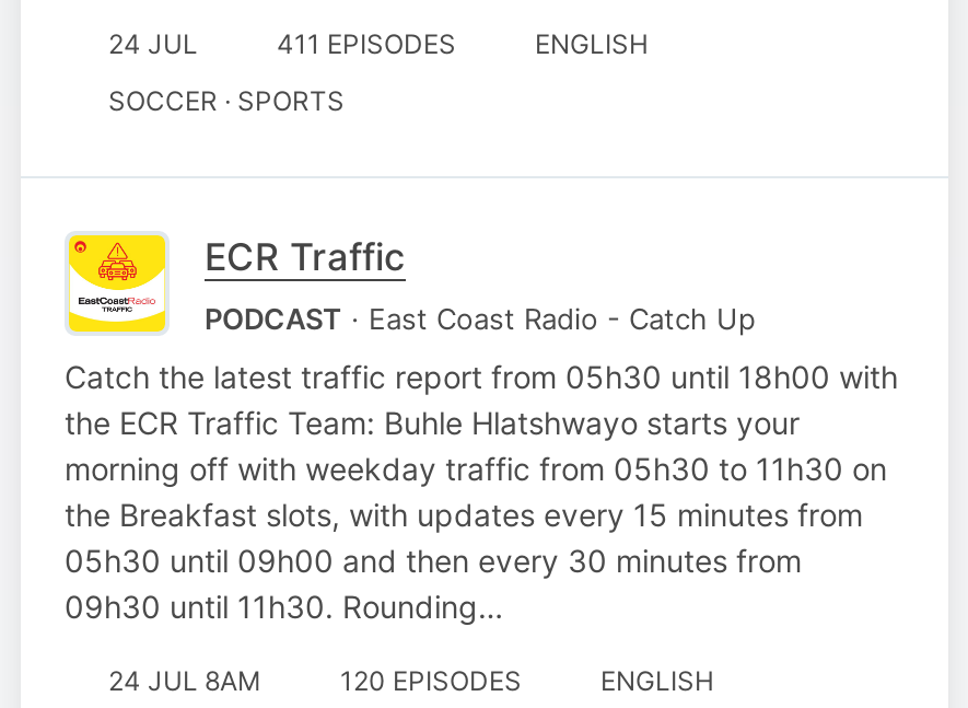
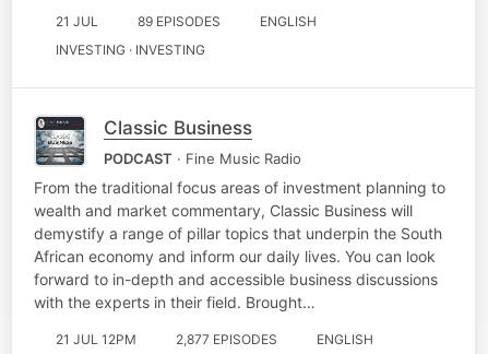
- 24 JUL
- 411 EPISODES
+ 21 JUL
+ 89 EPISODES

- SOCCER · SPORTS
+ INVESTING · INVESTING

- [image]
- Catch the latest traffic report from 05h30 until 18h00 with
- the ECR Traffic Team: Buhle Hlatshwayo starts your
- morning off with weekday traffic from 05h30 to 11h30 on
- the Breakfast slots, with updates every 15 minutes from
- 05h30 until 09h00 and then every 30 minutes from
- 09h30 until 11h30. Rounding…
+ [image]
+ From the traditional focus areas of investment planning to
+ wealth and market commentary, Classic Business will
+ demystify a range of pillar topics that underpin the South
+ African economy and inform our daily lives. You can look
+ forward to in-depth and accessible business discussions
+ with the experts in their field. Brought…

- ECR Traffic
+ Classic Business

- PODCAST · East Coast Radio - Catch Up
+ PODCAST · Fine Music Radio

- 24 JUL 8AM
- 120 EPISODES
+ 21 JUL 12PM
+ 2,877 EPISODES
